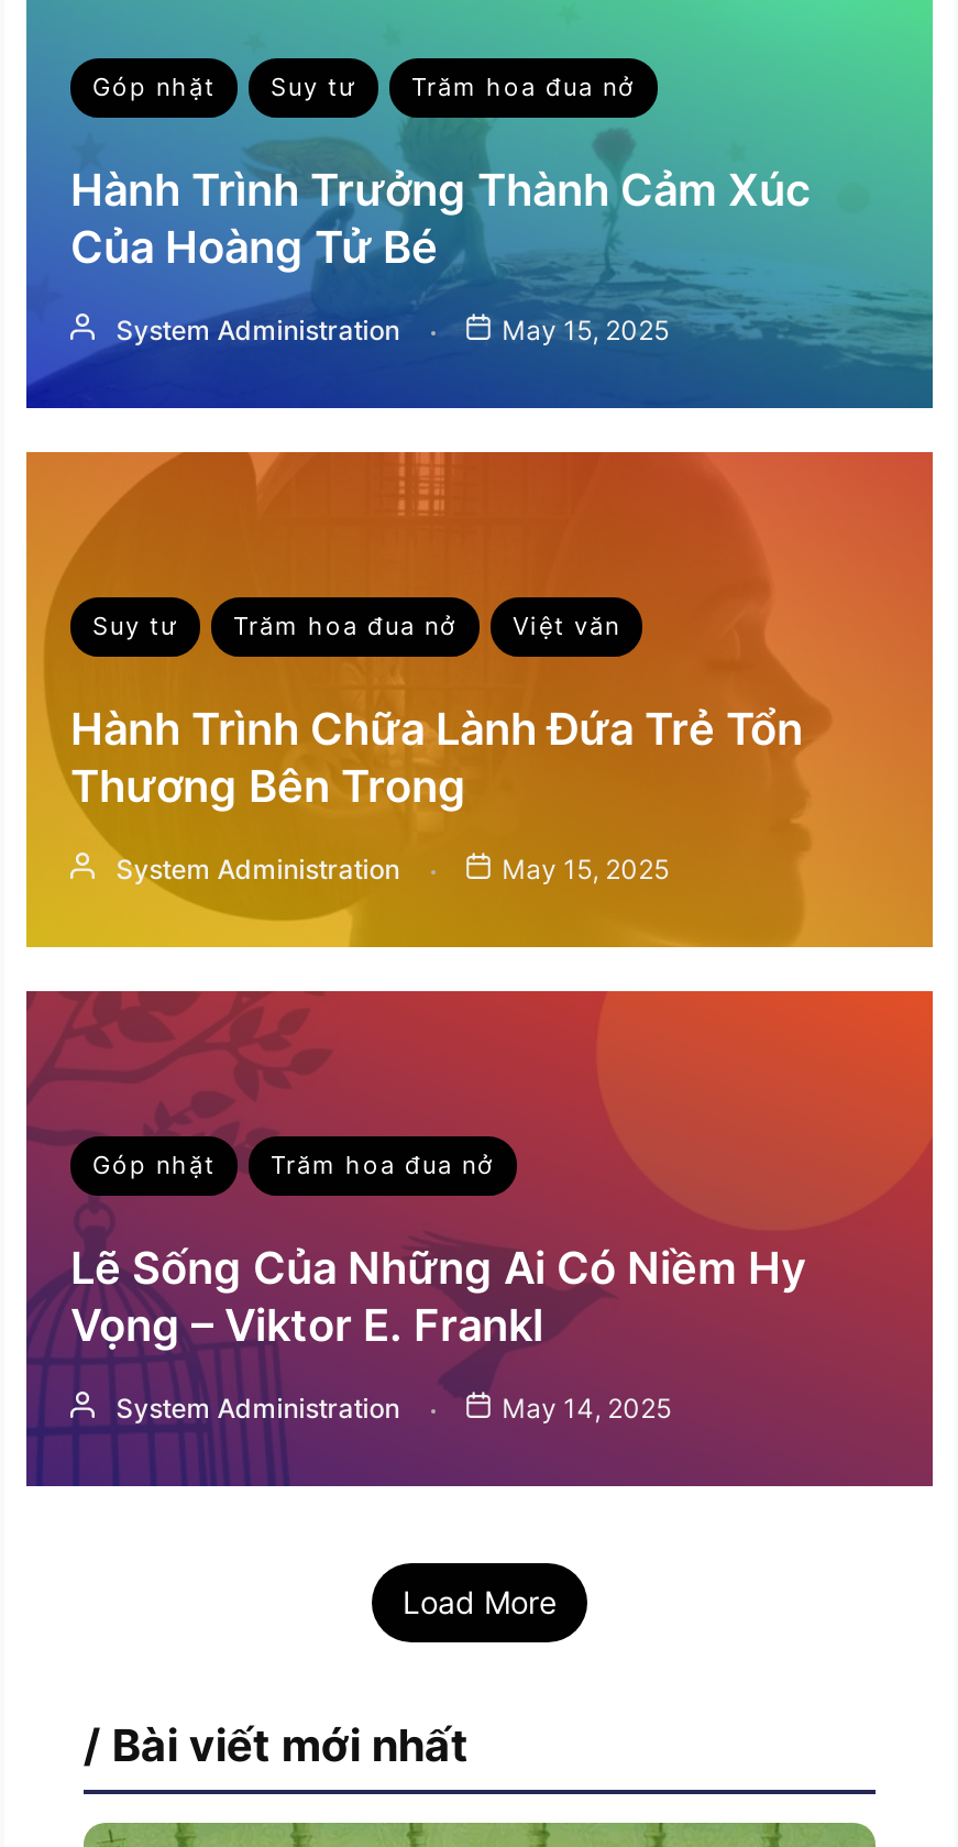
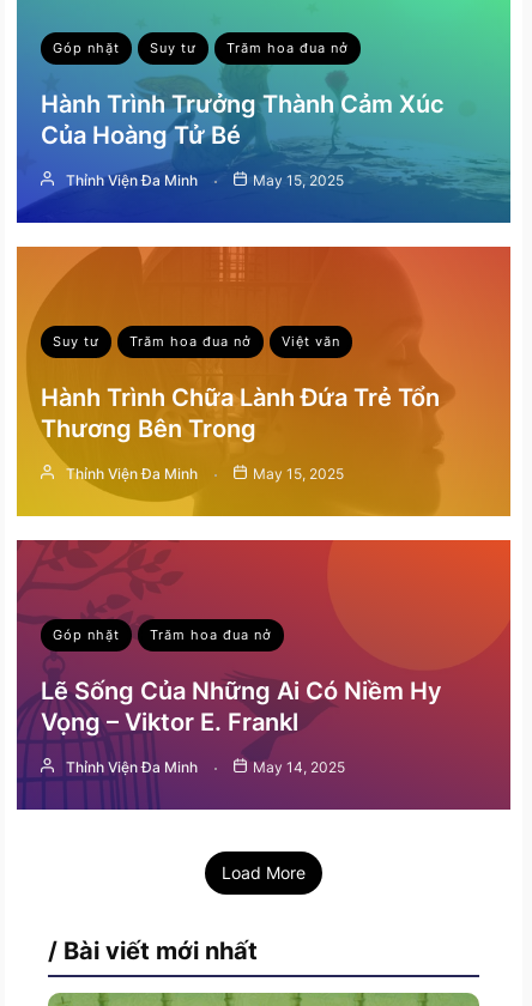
- System Administration
+ Thỉnh Viện Đa Minh

- System Administration
+ Thỉnh Viện Đa Minh

- System Administration
+ Thỉnh Viện Đa Minh
